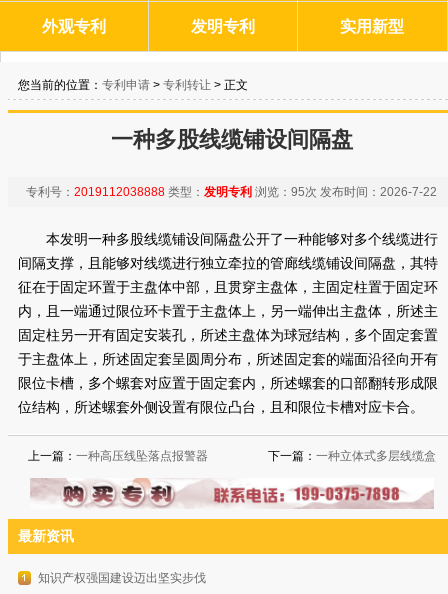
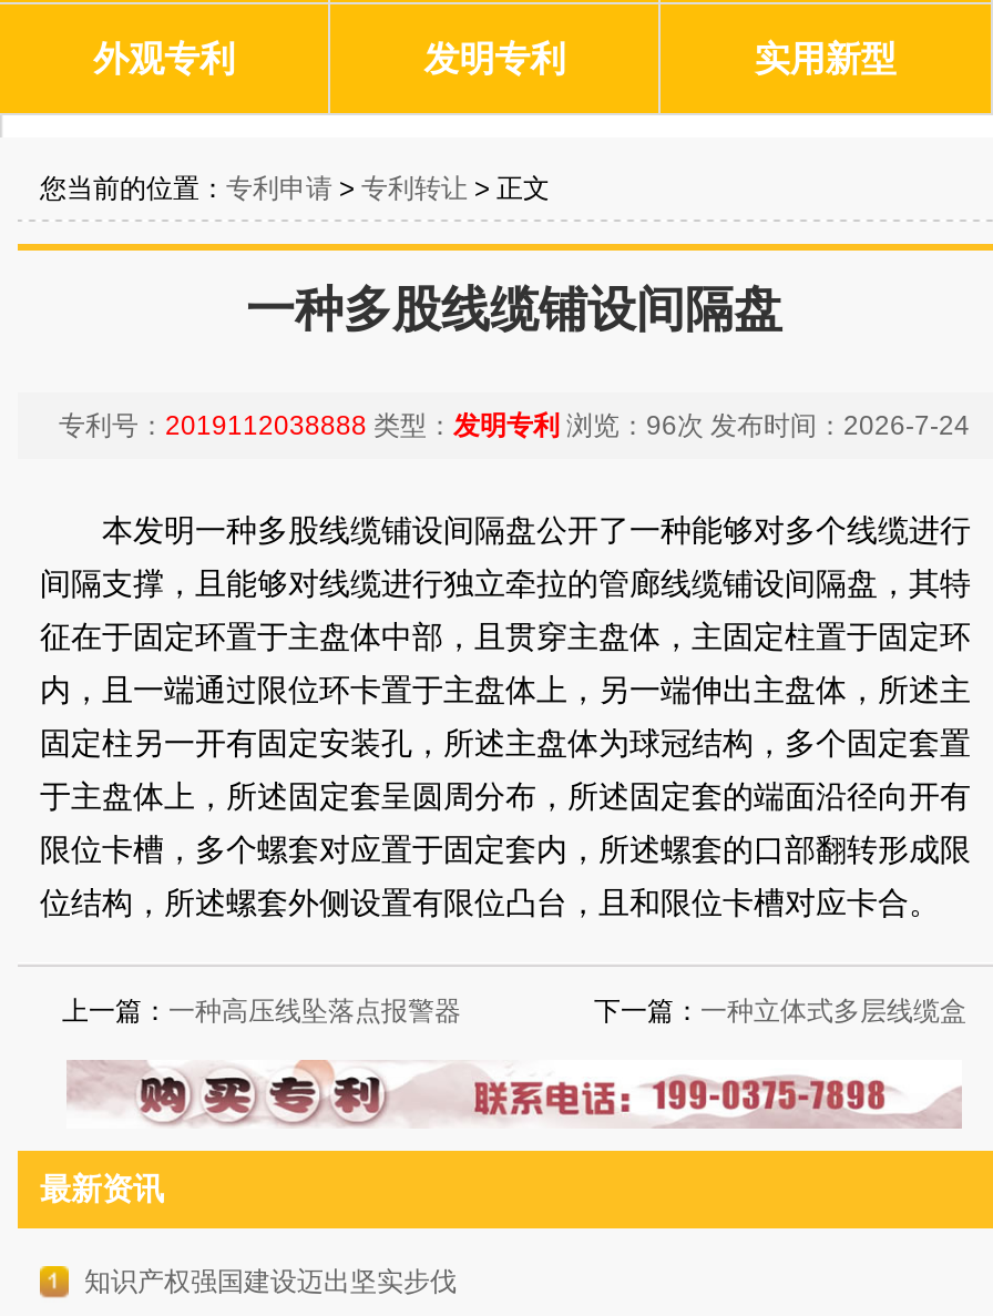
- 专利号：2019112038888类型：发明专利浏览：95次发布时间：2026-7-22
+ 专利号：2019112038888类型：发明专利浏览：96次发布时间：2026-7-24
